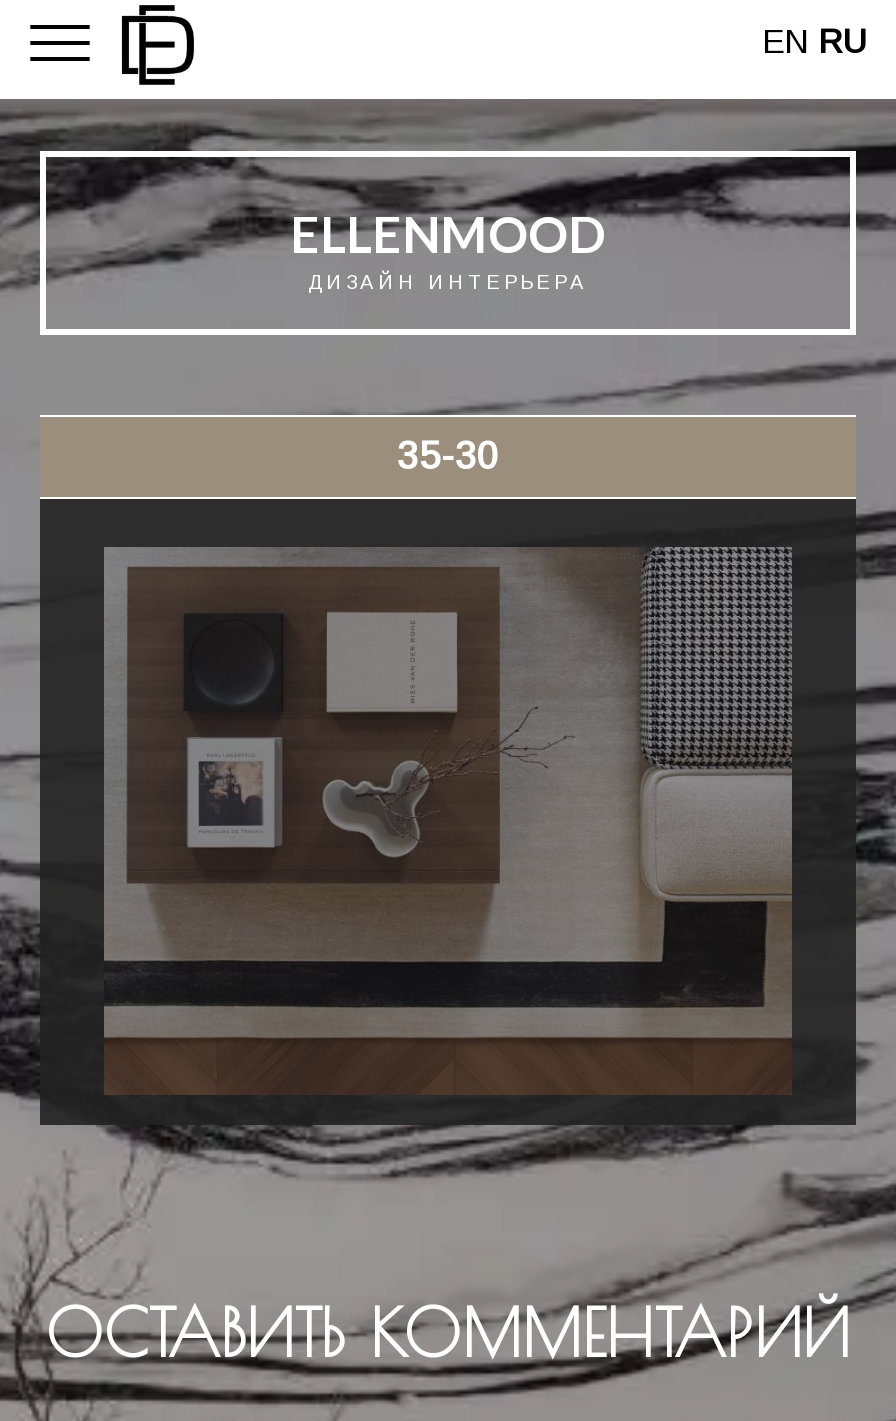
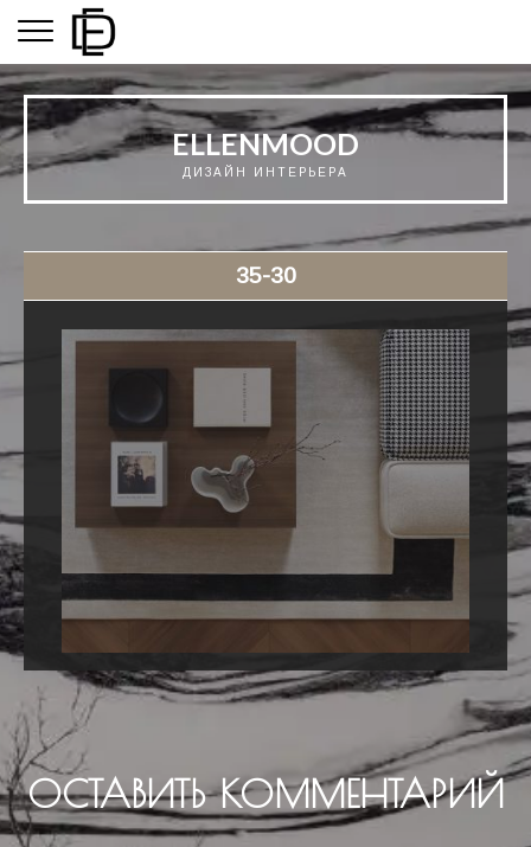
- EN RU
